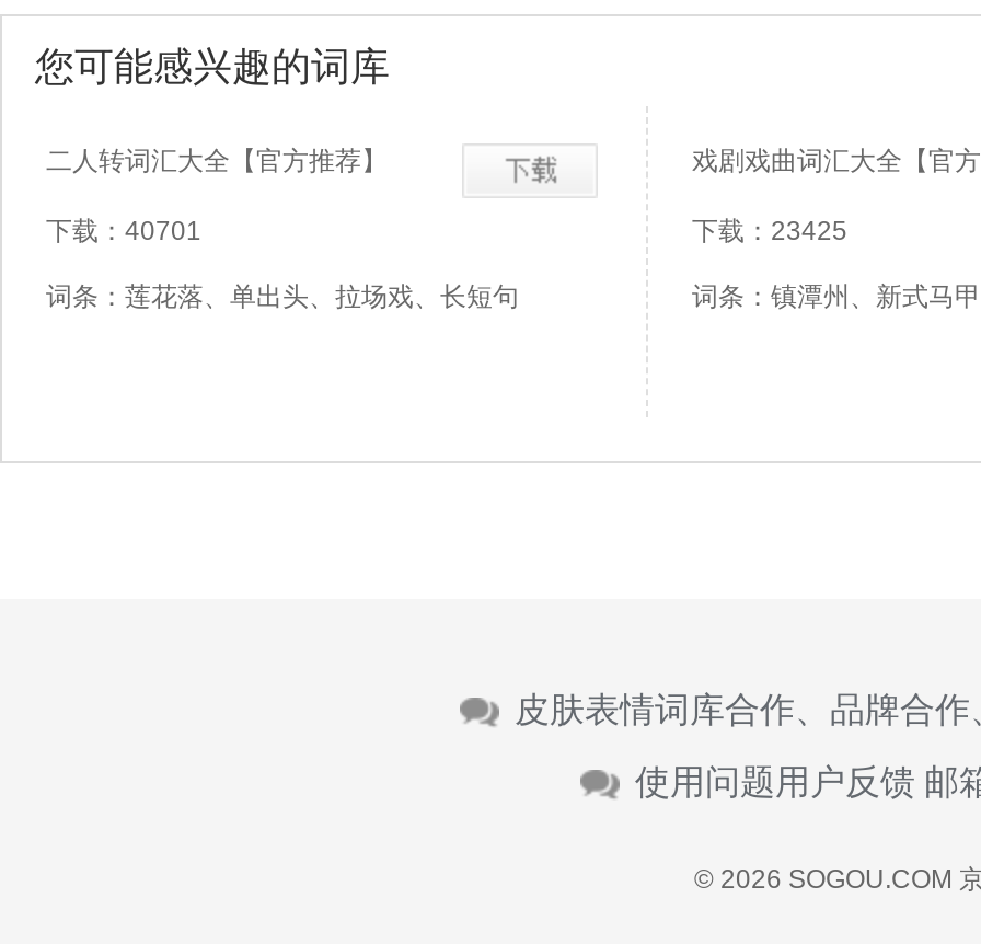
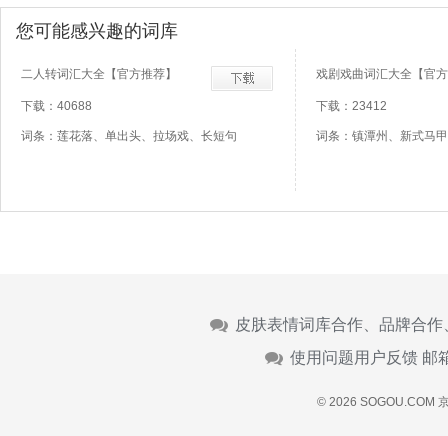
- 下载：40701
+ 下载：40688

- 下载：23425
+ 下载：23412
